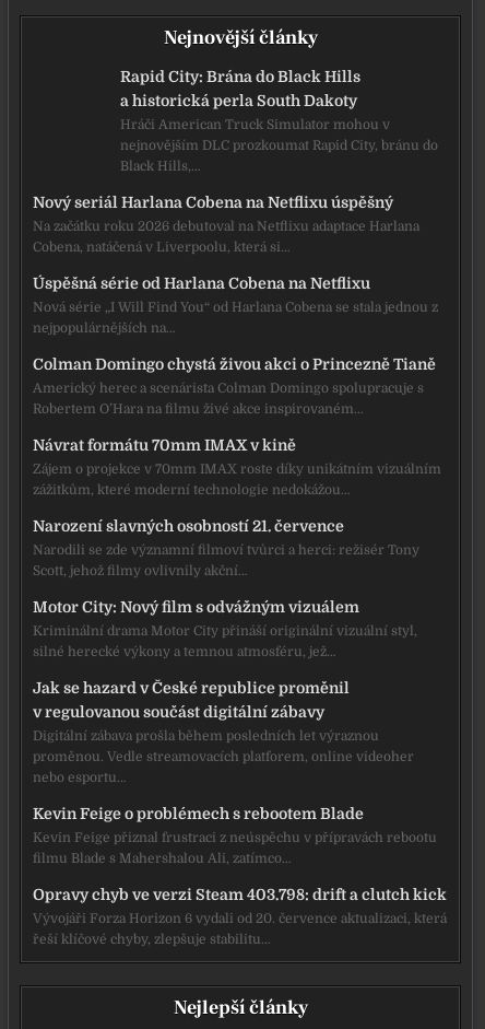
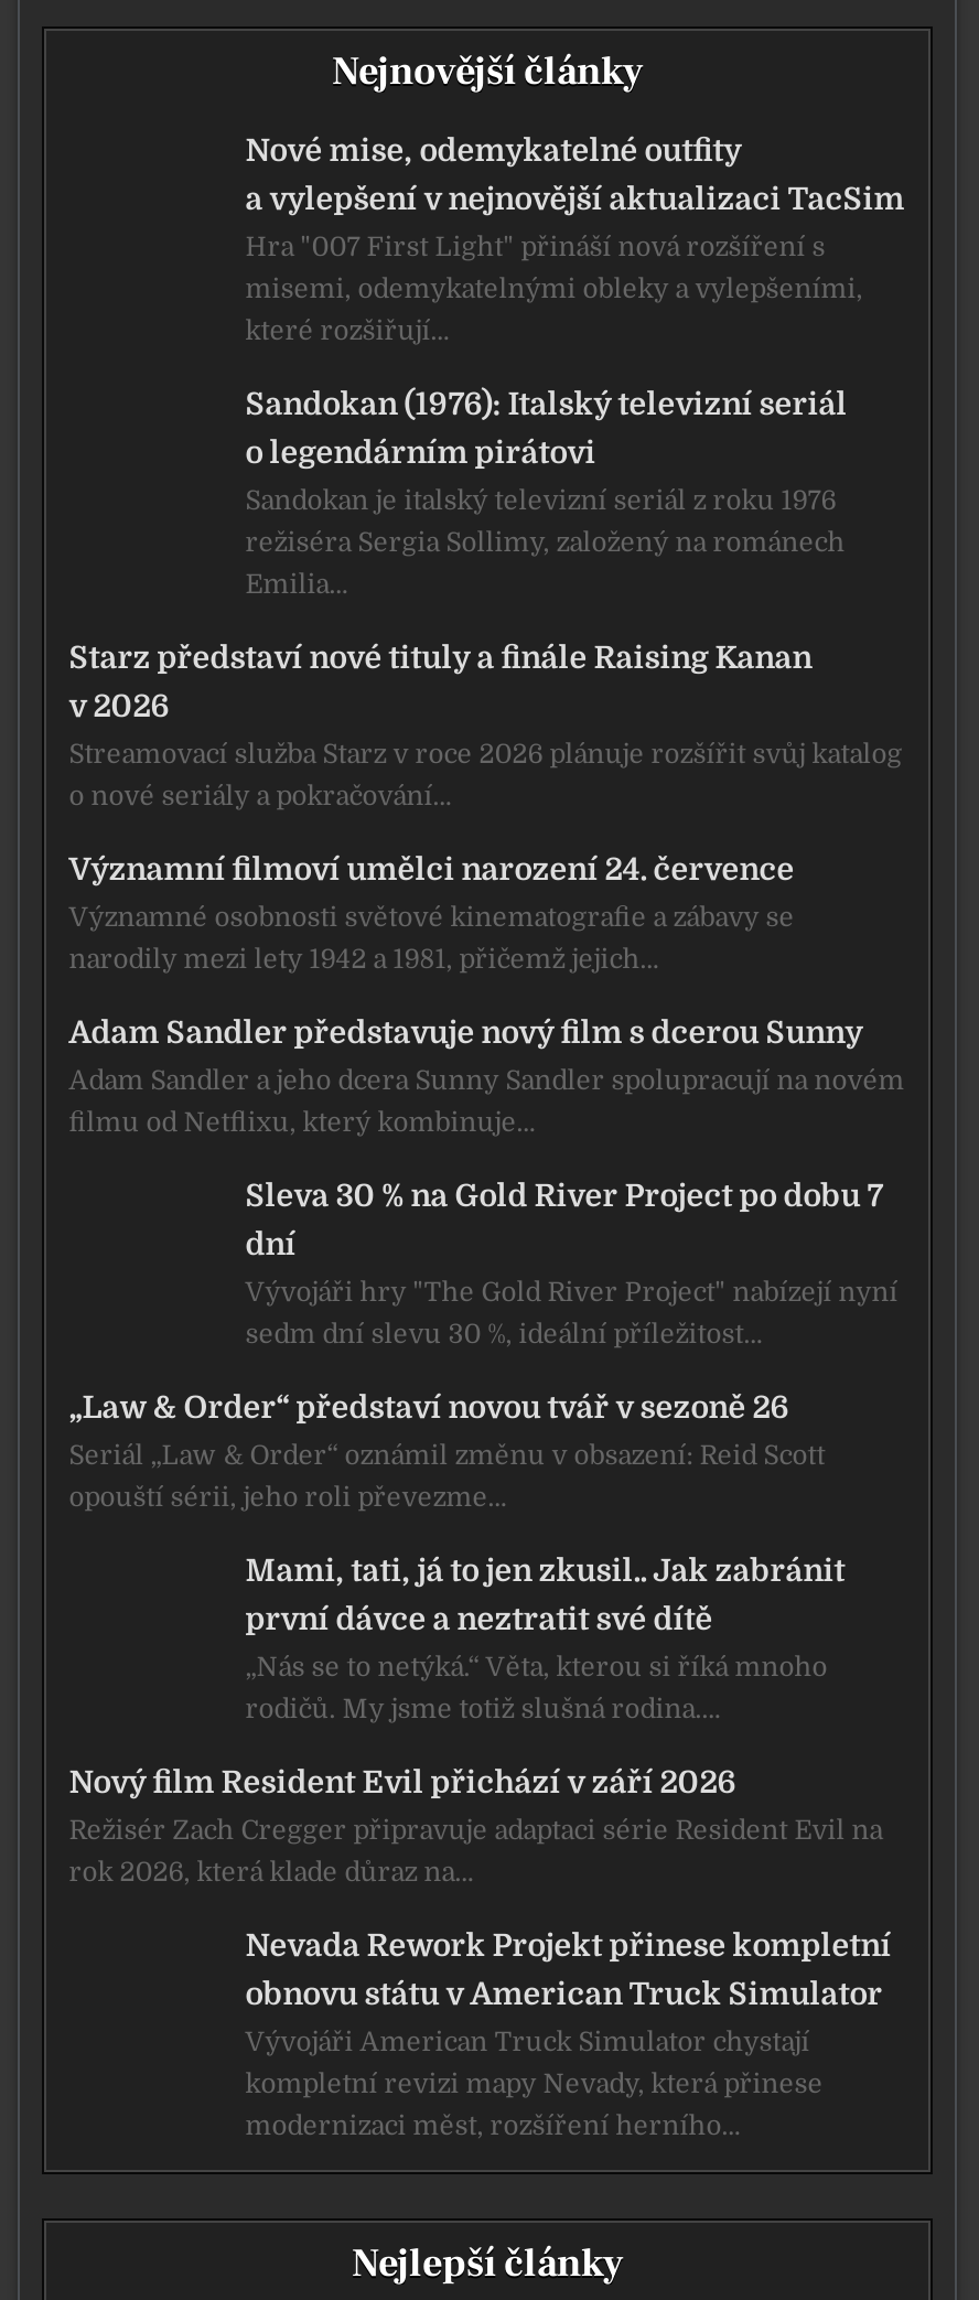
- Rapid City: Brána do Black Hills
- a historická perla South Dakoty
- Hráči American Truck Simulator mohou v
- nejnovějším DLC prozkoumat Rapid City, bránu do
- Black Hills,…
+ Nové mise, odemykatelné outfity
+ a vylepšení v nejnovější aktualizaci TacSim
+ Hra "007 First Light" přináší nová rozšíření s
+ misemi, odemykatelnými obleky a vylepšeními,
+ které rozšiřují…

- Nový seriál Harlana Cobena na Netflixu úspěšný
- Na začátku roku 2026 debutoval na Netflixu adaptace Harlana
- Cobena, natáčená v Liverpoolu, která si…
+ Sandokan (1976): Italský televizní seriál
+ o legendárním pirátovi
+ Sandokan je italský televizní seriál z roku 1976
+ režiséra Sergia Sollimy, založený na románech
+ Emilia…

- Úspěšná série od Harlana Cobena na Netflixu
- Nová série „I Will Find You“ od Harlana Cobena se stala jednou z
- nejpopulárnějších na…
+ Starz představí nové tituly a finále Raising Kanan
+ v 2026
+ Streamovací služba Starz v roce 2026 plánuje rozšířit svůj katalog
+ o nové seriály a pokračování…

- Colman Domingo chystá živou akci o Princezně Tianě
- Americký herec a scenárista Colman Domingo spolupracuje s
- Robertem O’Hara na filmu živé akce inspirovaném…
+ Významní filmoví umělci narození 24. července
+ Významné osobnosti světové kinematografie a zábavy se
+ narodily mezi lety 1942 a 1981, přičemž jejich…

- Návrat formátu 70mm IMAX v kině
- Zájem o projekce v 70mm IMAX roste díky unikátním vizuálním
- zážitkům, které moderní technologie nedokážou…
+ Adam Sandler představuje nový film s dcerou Sunny
+ Adam Sandler a jeho dcera Sunny Sandler spolupracují na novém
+ filmu od Netflixu, který kombinuje…

- Narození slavných osobností 21. července
- Narodili se zde významní filmoví tvůrci a herci: režisér Tony
- Scott, jehož filmy ovlivnily akční…
+ Sleva 30 % na Gold River Project po dobu 7
+ dní
+ Vývojáři hry "The Gold River Project" nabízejí nyní
+ sedm dní slevu 30 %, ideální příležitost…

- Motor City: Nový film s odvážným vizuálem
- Kriminální drama Motor City přináší originální vizuální styl,
- silné herecké výkony a temnou atmosféru, jež…
+ „Law & Order“ představí novou tvář v sezoně 26
+ Seriál „Law & Order“ oznámil změnu v obsazení: Reid Scott
+ opouští sérii, jeho roli převezme…

- Jak se hazard v České republice proměnil
- v regulovanou součást digitální zábavy
- Digitální zábava prošla během posledních let výraznou
- proměnou. Vedle streamovacích platforem, online videoher
- nebo esportu…
+ Mami, tati, já to jen zkusil.. Jak zabránit
+ první dávce a neztratit své dítě
+ „Nás se to netýká.“ Věta, kterou si říká mnoho
+ rodičů. My jsme totiž slušná rodina.…

- Kevin Feige o problémech s rebootem Blade
- Kevin Feige přiznal frustraci z neúspěchu v přípravách rebootu
- filmu Blade s Mahershalou Ali, zatímco…
+ Nový film Resident Evil přichází v září 2026
+ Režisér Zach Cregger připravuje adaptaci série Resident Evil na
+ rok 2026, která klade důraz na…

- Opravy chyb ve verzi Steam 403.798: drift a clutch kick
- Vývojáři Forza Horizon 6 vydali od 20. července aktualizaci, která
- řeší klíčové chyby, zlepšuje stabilitu…
+ Nevada Rework Projekt přinese kompletní
+ obnovu státu v American Truck Simulator
+ Vývojáři American Truck Simulator chystají
+ kompletní revizi mapy Nevady, která přinese
+ modernizaci měst, rozšíření herního…
